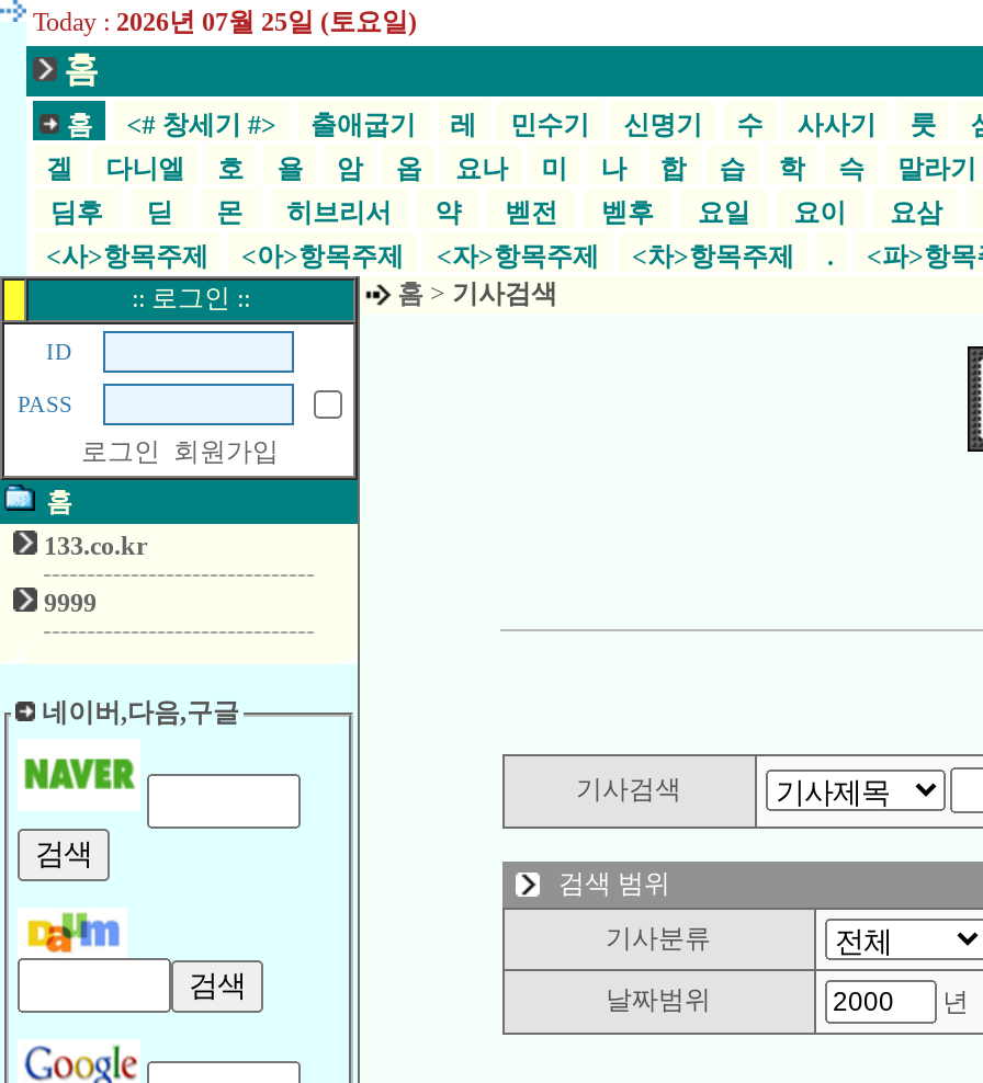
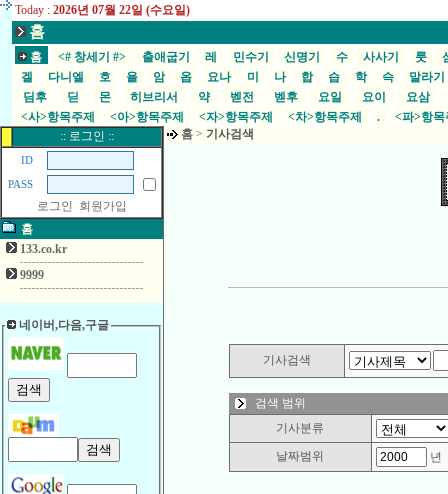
- Today : 2026년 07월 25일 (토요일)
+ Today : 2026년 07월 22일 (수요일)
